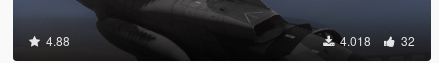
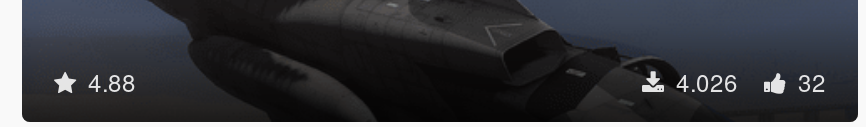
- 4.018 32
+ 4.026 32
